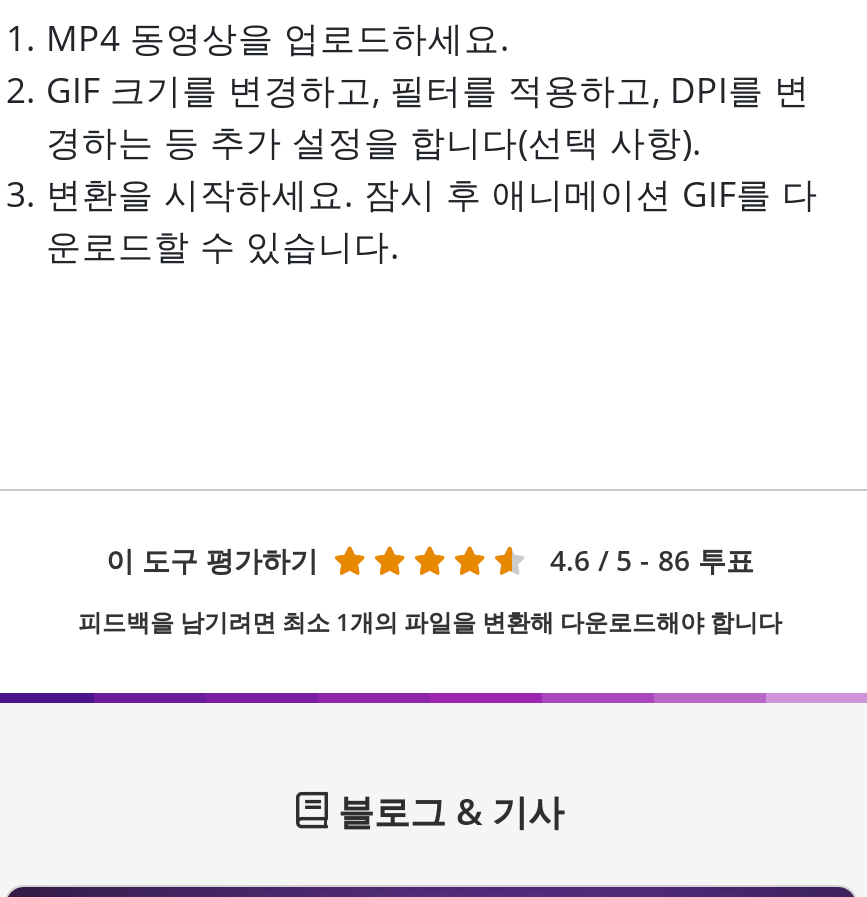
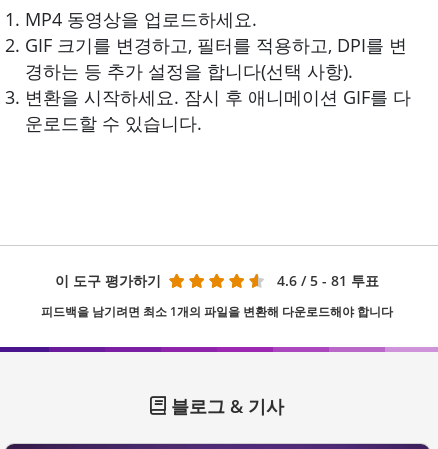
- 4.6 / 5 - 86 투표
+ 4.6 / 5 - 81 투표
